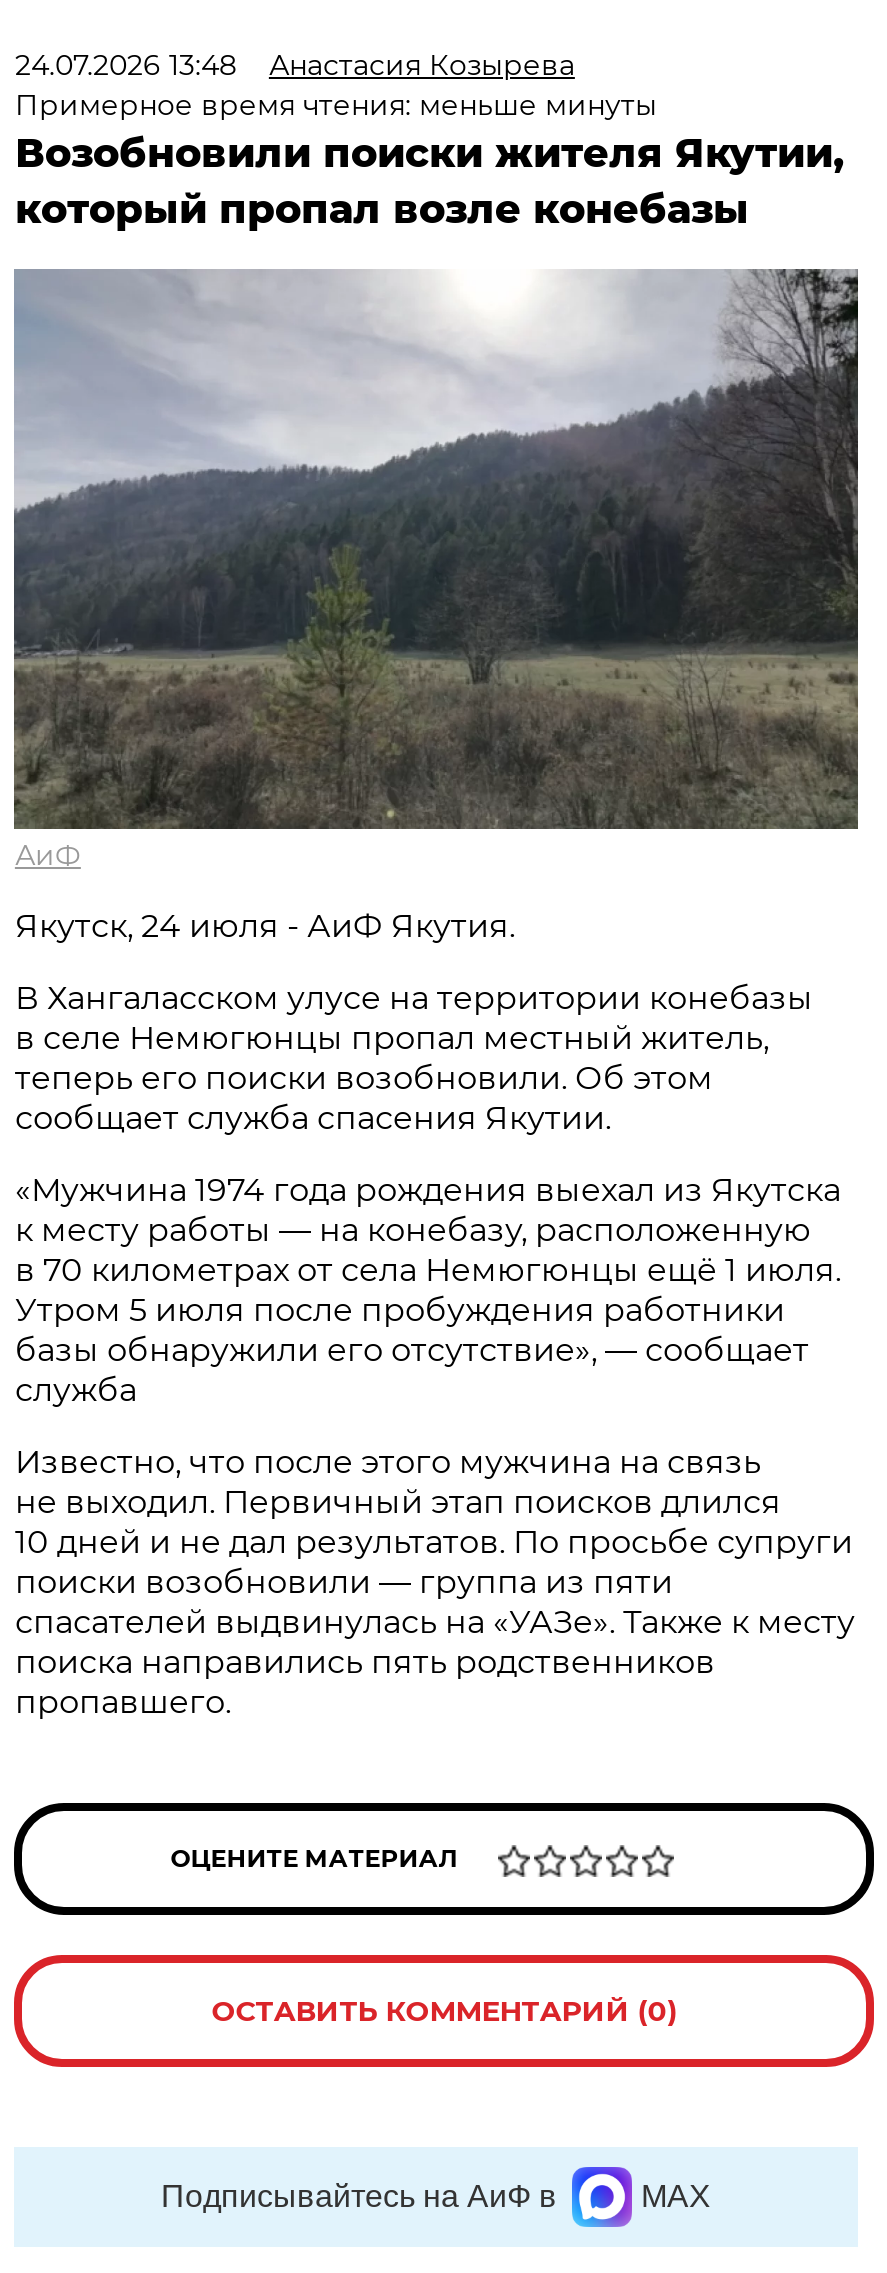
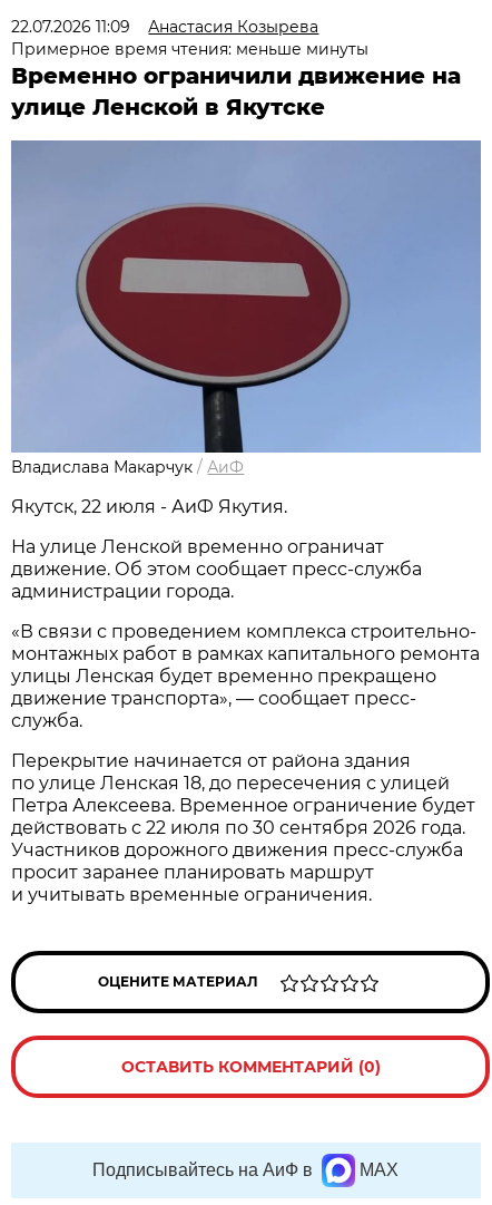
- 24.07.2026 13:48 Анастасия Козырева
+ 22.07.2026 11:09 Анастасия Козырева

- Возобновили поиски жителя Якутии,
- который пропал возле конебазы
+ Временно ограничили движение на
+ улице Ленской в Якутске

- [image]
- АиФ
+ [image]
+ Владислава Макарчук / АиФ

- Якутск, 24 июля - АиФ Якутия.
+ Якутск, 22 июля - АиФ Якутия.

- В Хангаласском улусе на территории конебазы
- в селе Немюгюнцы пропал местный житель,
- теперь его поиски возобновили. Об этом
- сообщает служба спасения Якутии.
+ На улице Ленской временно ограничат
+ движение. Об этом сообщает пресс-служба
+ администрации города.

- «Мужчина 1974 года рождения выехал из Якутска
- к месту работы — на конебазу, расположенную
- в 70 километрах от села Немюгюнцы ещё 1 июля.
- Утром 5 июля после пробуждения работники
- базы обнаружили его отсутствие», — сообщает
- служба
+ «В связи с проведением комплекса строительно-
+ монтажных работ в рамках капитального ремонта
+ улицы Ленская будет временно прекращено
+ движение транспорта», — сообщает пресс-
+ служба.

- Известно, что после этого мужчина на связь
- не выходил. Первичный этап поисков длился
- 10 дней и не дал результатов. По просьбе супруги
- поиски возобновили — группа из пяти
- спасателей выдвинулась на «УАЗе». Также к месту
- поиска направились пять родственников
- пропавшего.
+ Перекрытие начинается от района здания
+ по улице Ленская 18, до пересечения с улицей
+ Петра Алексеева. Временное ограничение будет
+ действовать с 22 июля по 30 сентября 2026 года.
+ Участников дорожного движения пресс-служба
+ просит заранее планировать маршрут
+ и учитывать временные ограничения.
